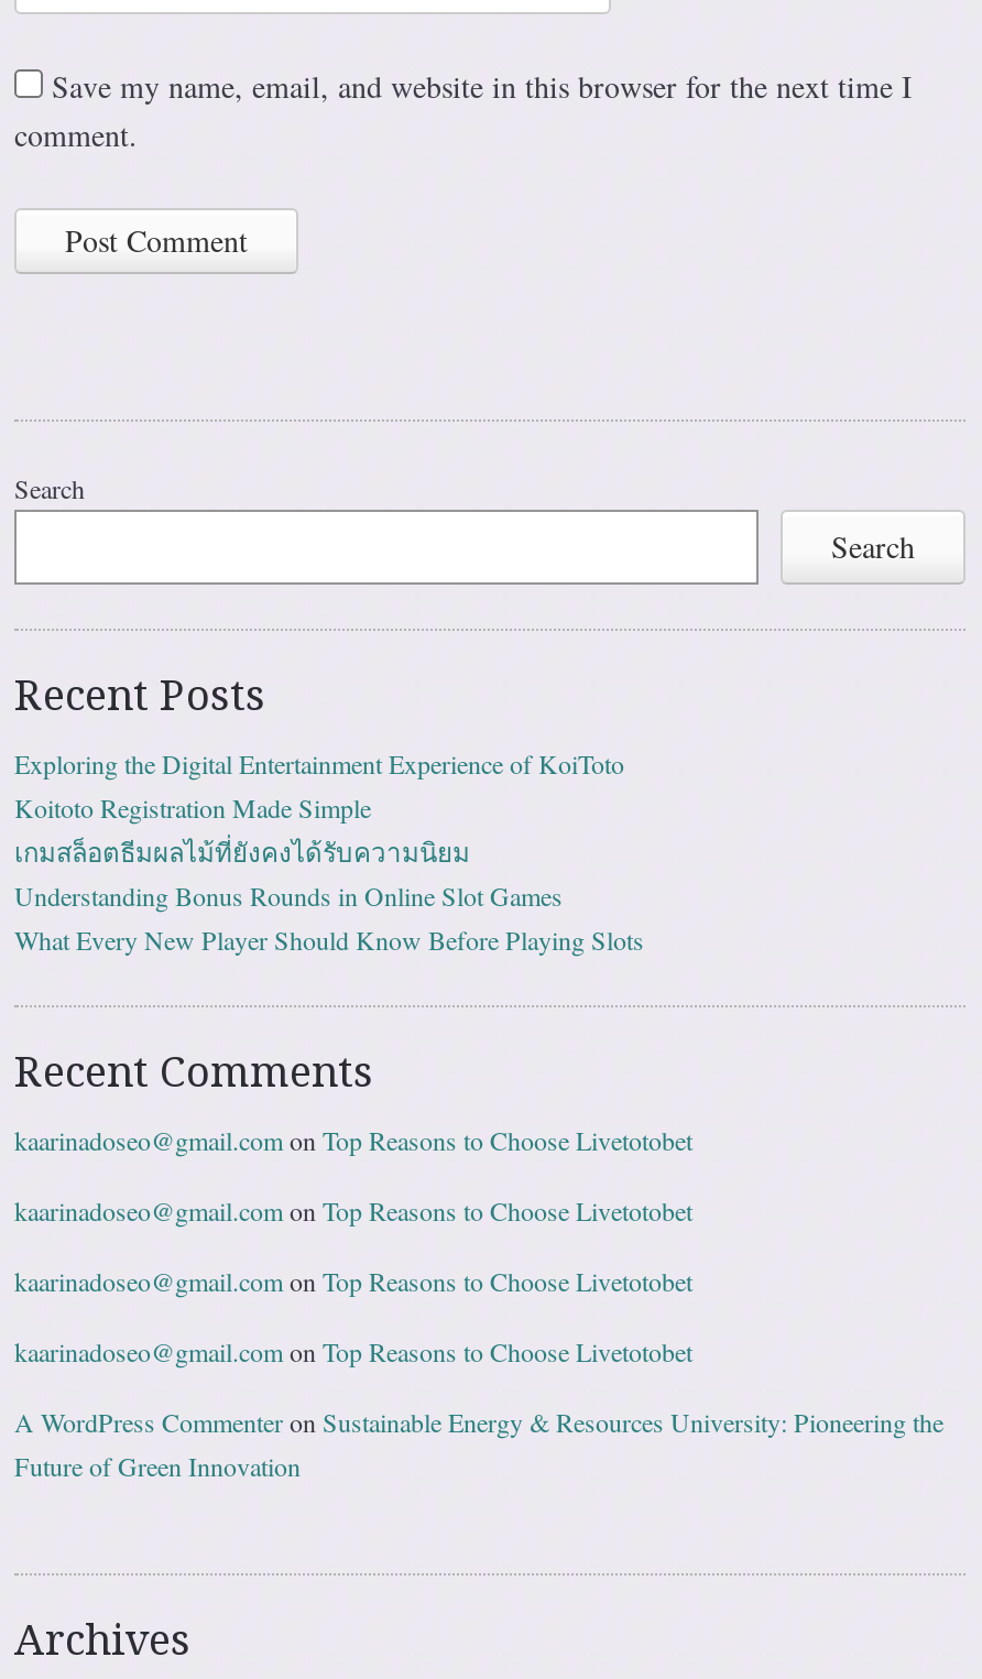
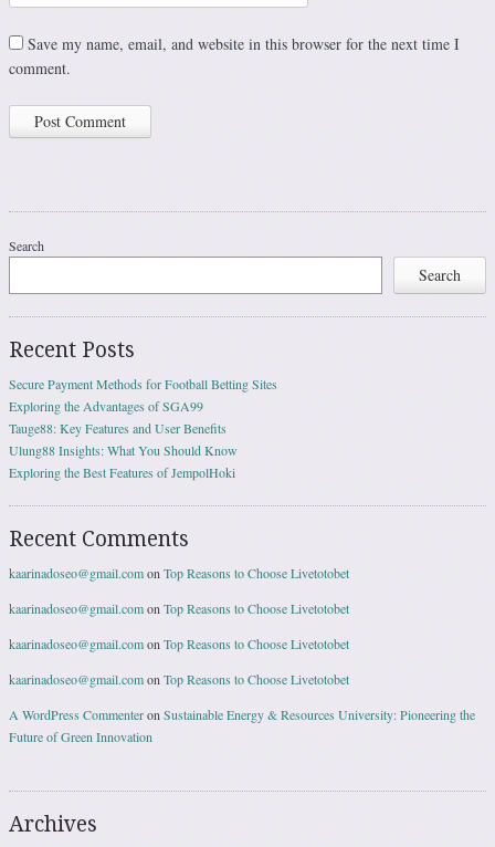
- Exploring the Digital Entertainment Experience of KoiToto
- Koitoto Registration Made Simple
- เกมสล็อตธีมผลไม้ที่ยังคงได้รับความนิยม
- Understanding Bonus Rounds in Online Slot Games
- What Every New Player Should Know Before Playing Slots
+ Secure Payment Methods for Football Betting Sites
+ Exploring the Advantages of SGA99
+ Tauge88: Key Features and User Benefits
+ Ulung88 Insights: What You Should Know
+ Exploring the Best Features of JempolHoki
